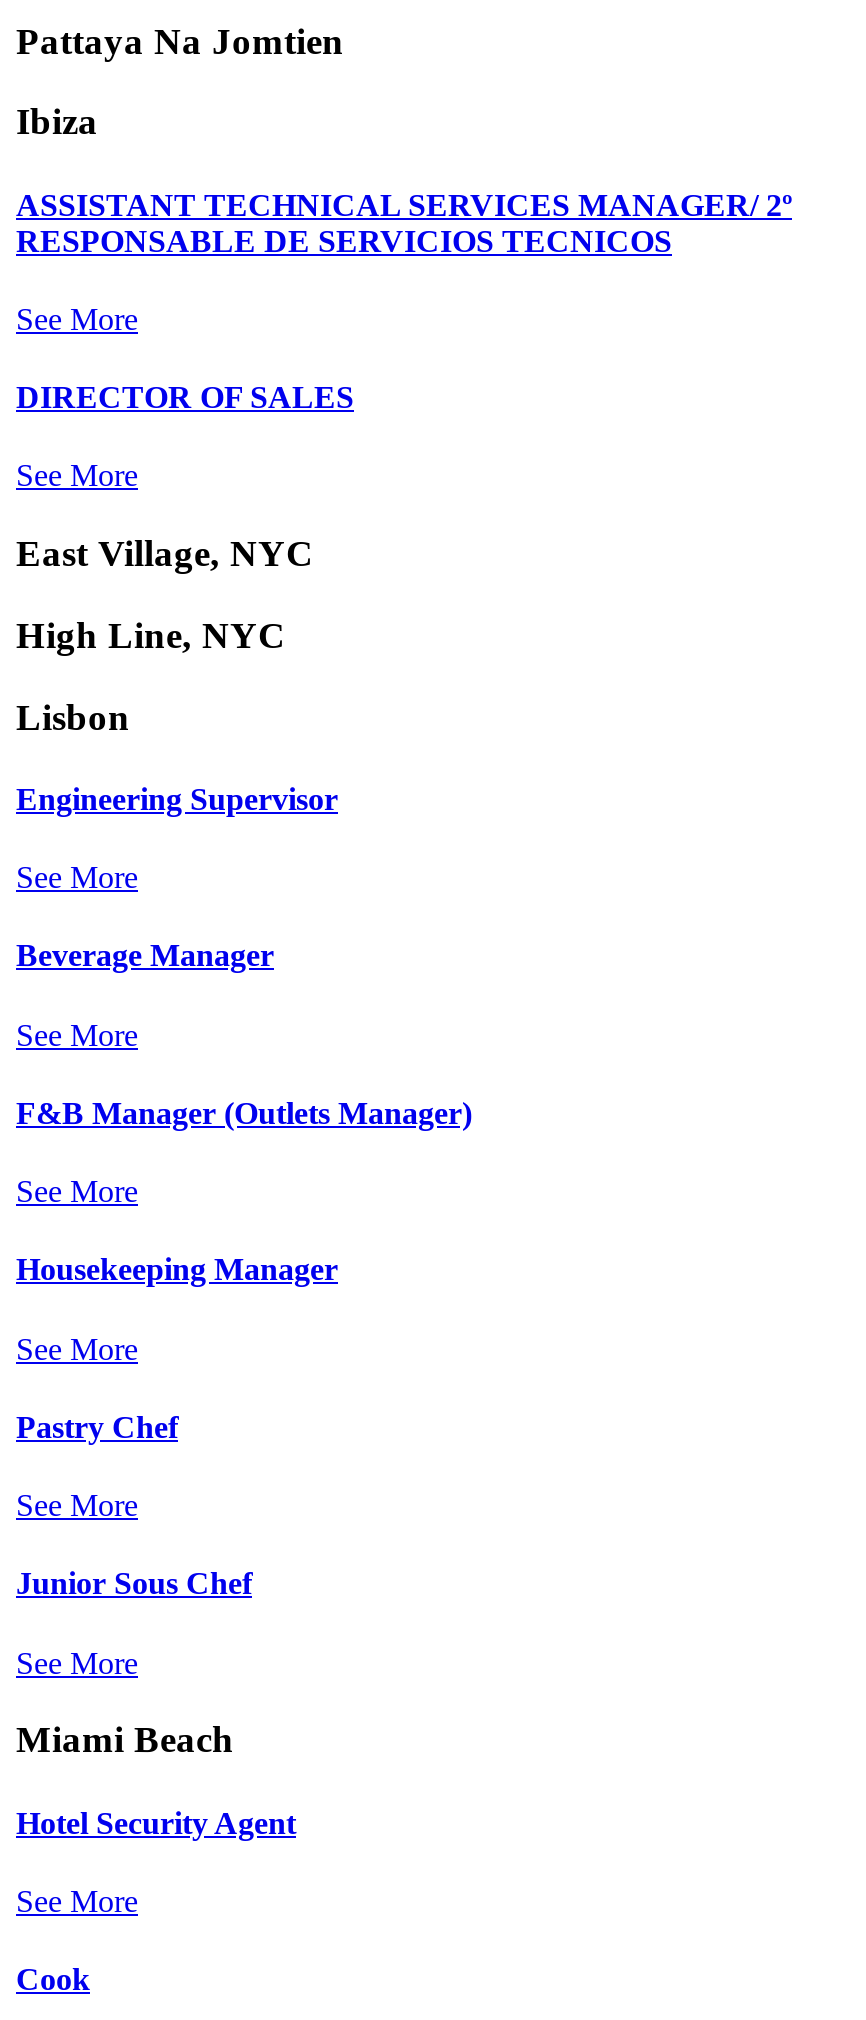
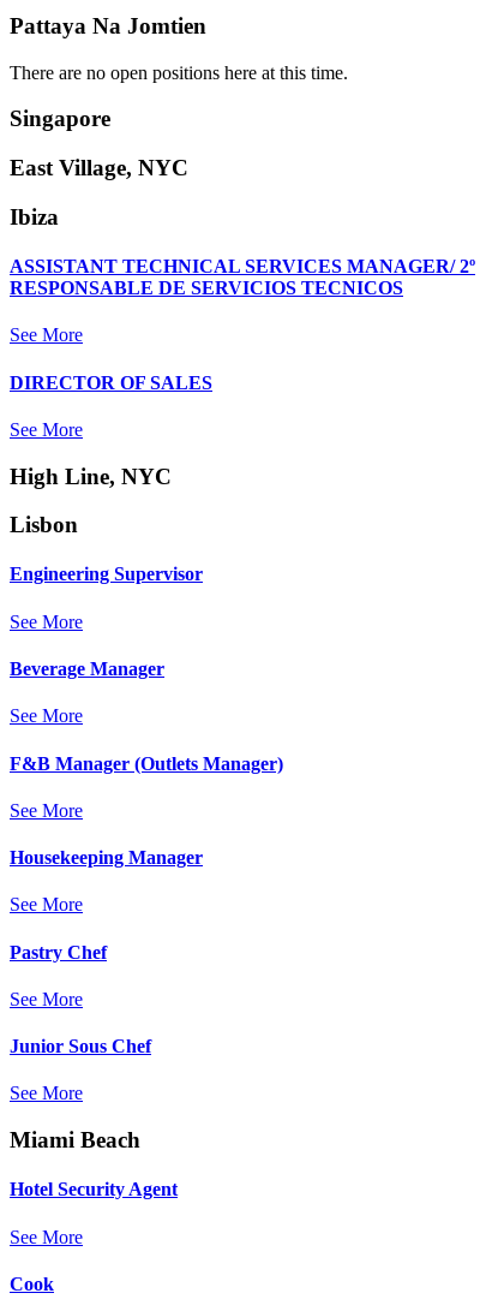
+ There are no open positions here at this time.
+ Singapore

moved down: Ibiza | ASSISTANT TECHNICAL SERVICES MANAGER/ 2º | RESPONSABLE DE SERVICIOS TECNICOS | See More | DIRECTOR OF SALES | See More

moved up: East Village, NYC
